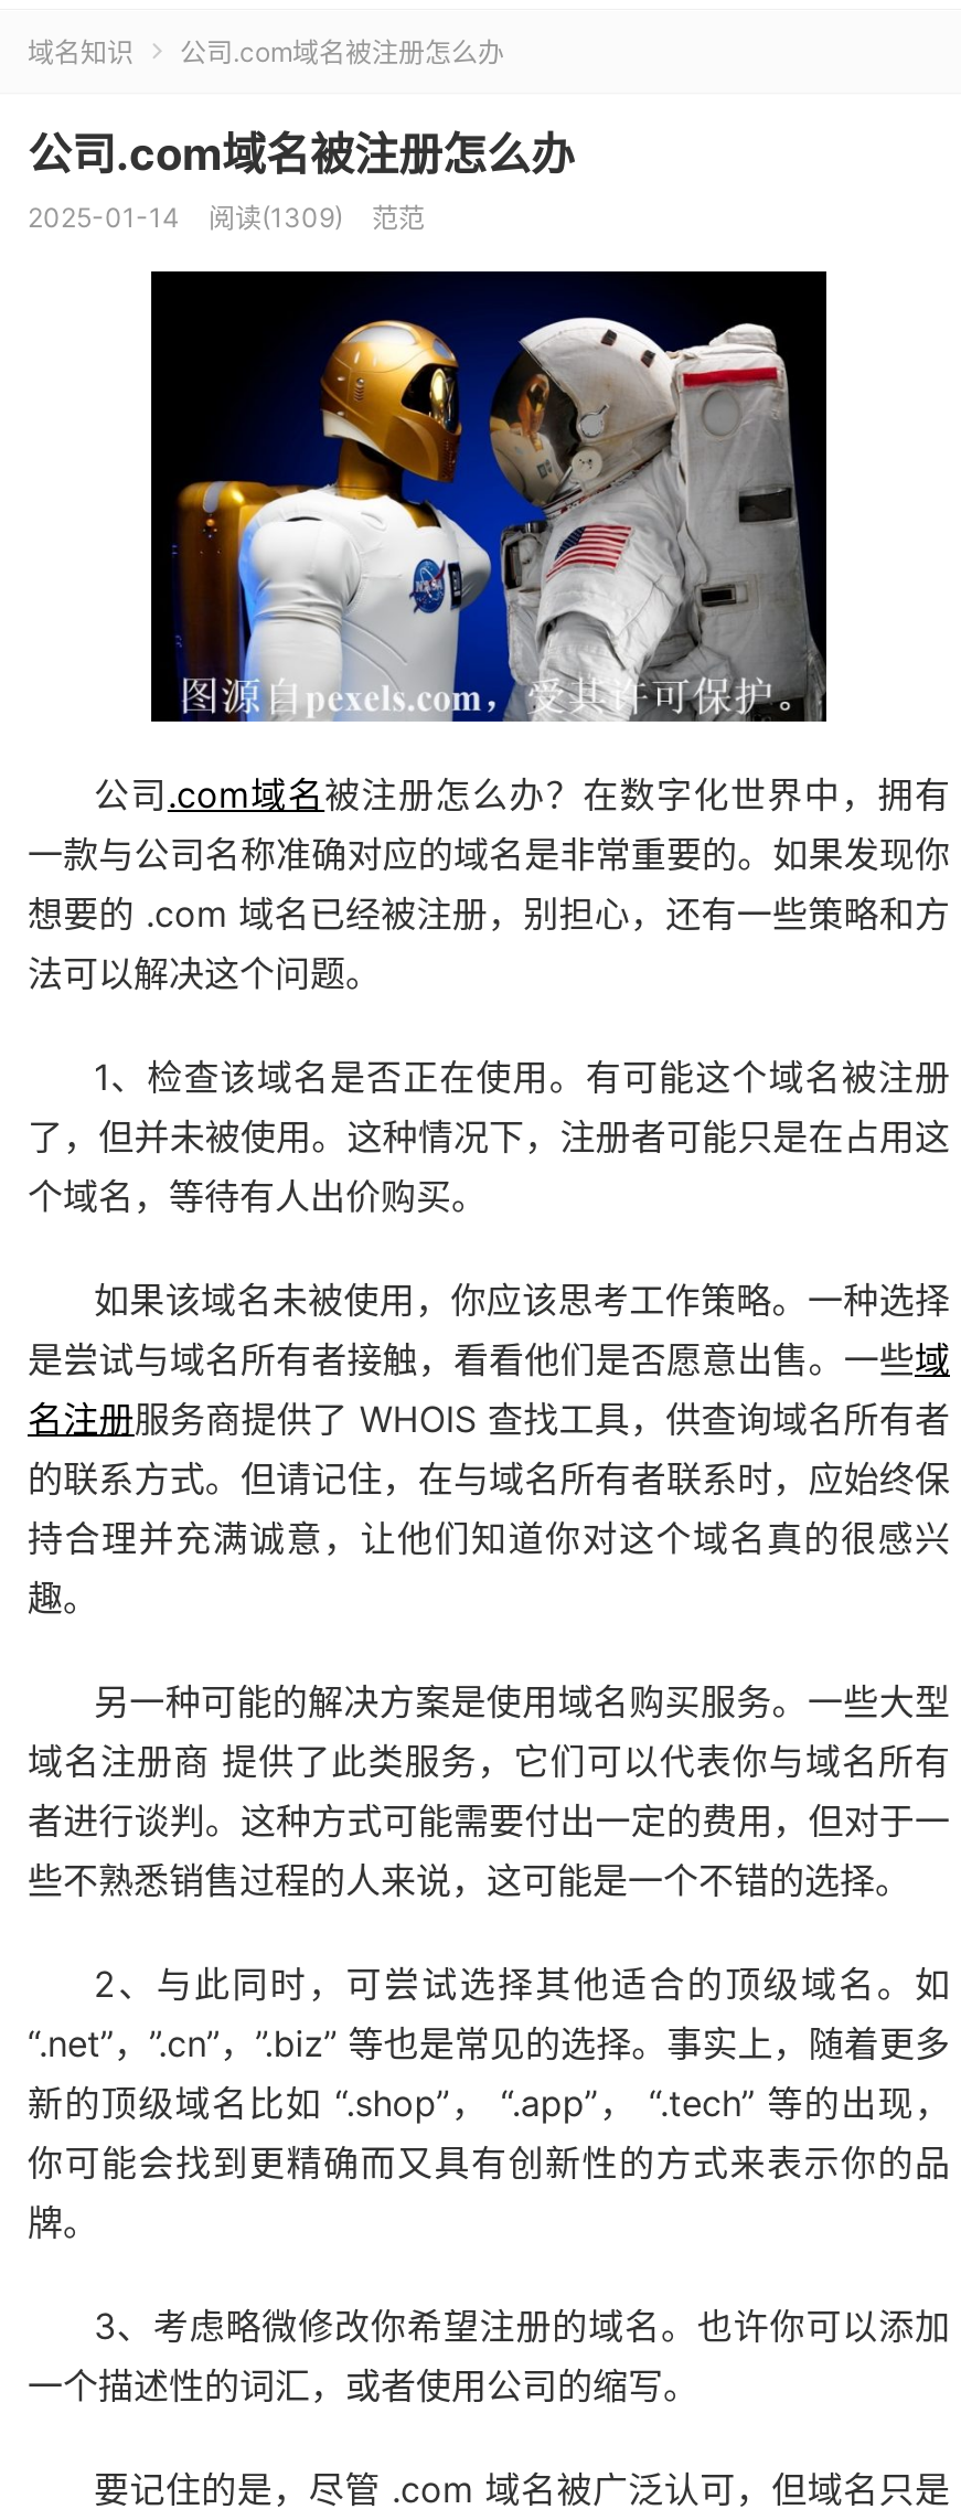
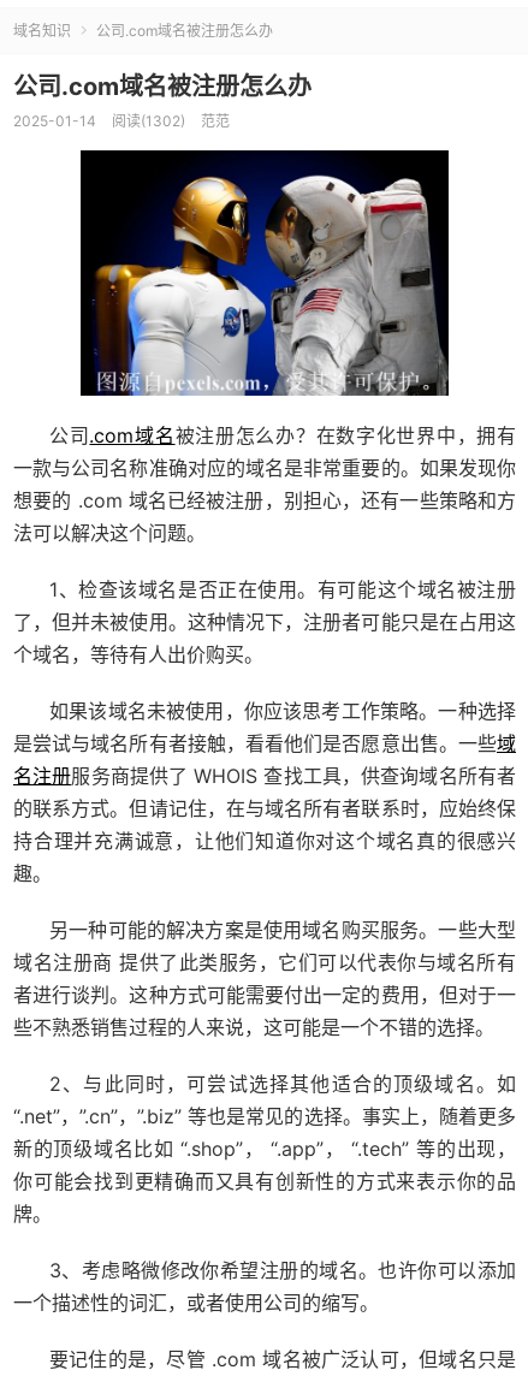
- 阅读(1309)
+ 阅读(1302)
